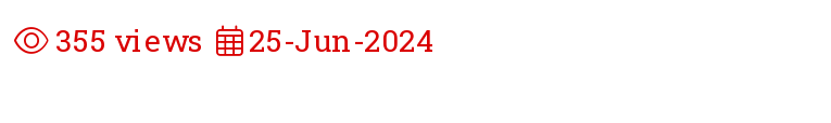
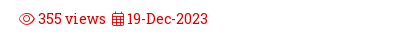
- 355 views 25-Jun-2024
+ 355 views 19-Dec-2023
